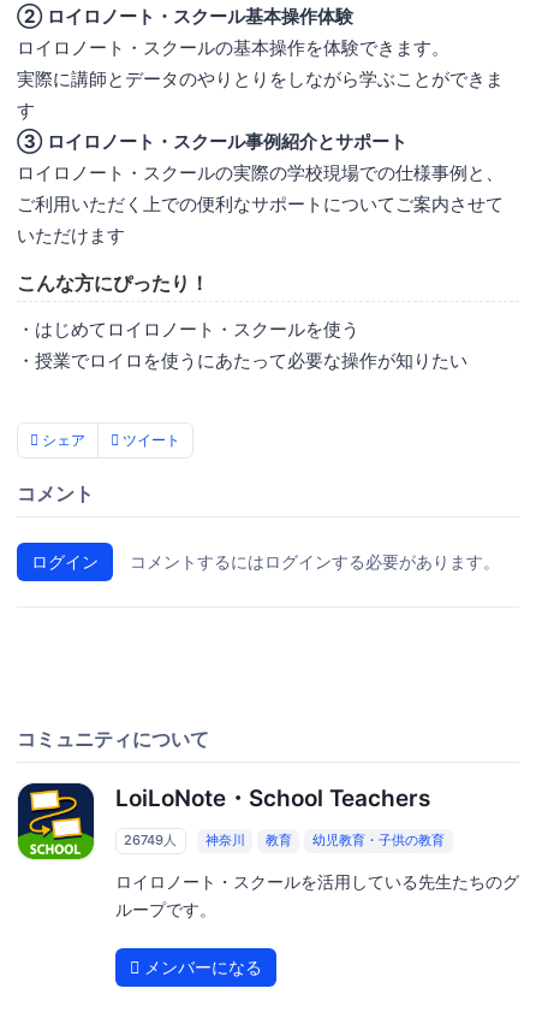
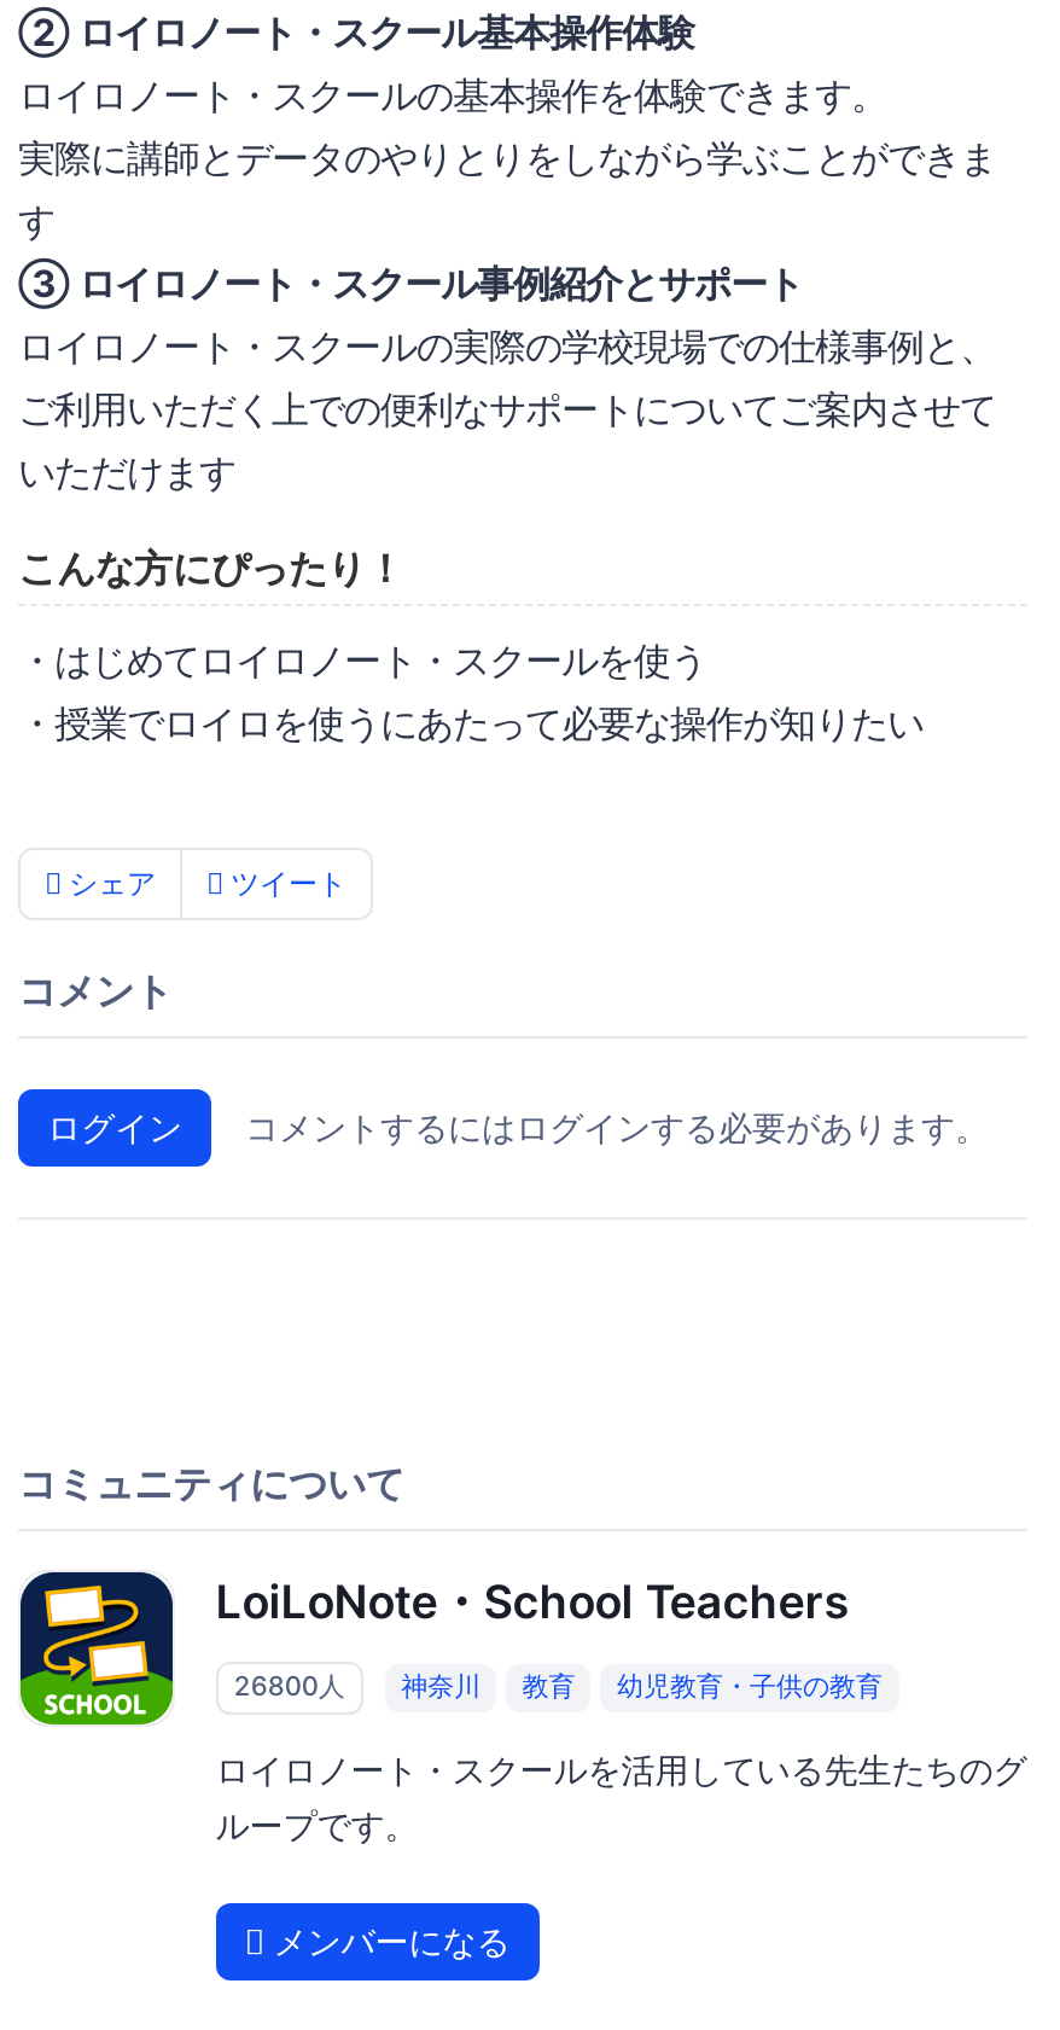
- 26749人 神奈川 教育 幼児教育・子供の教育
+ 26800人 神奈川 教育 幼児教育・子供の教育
